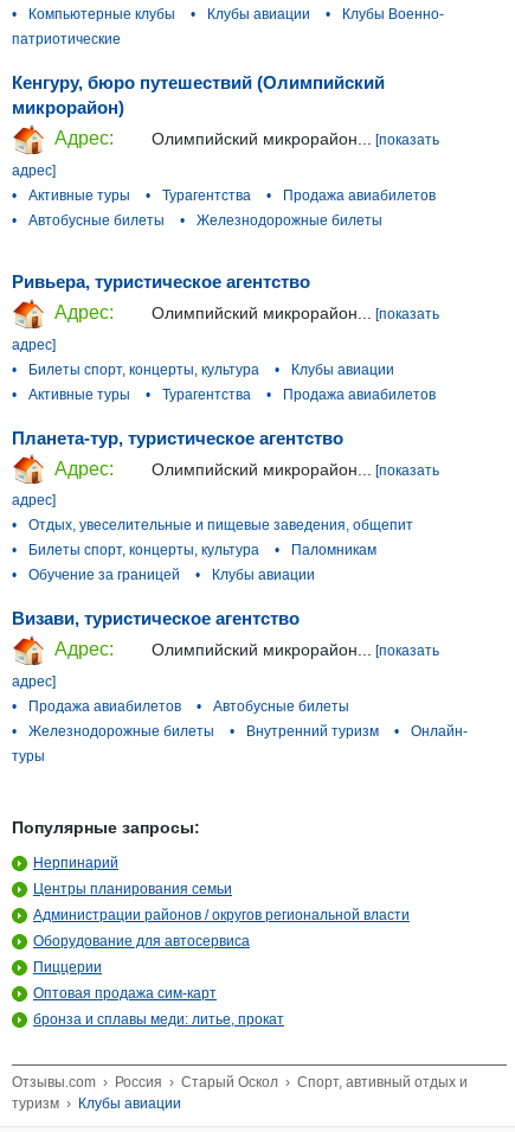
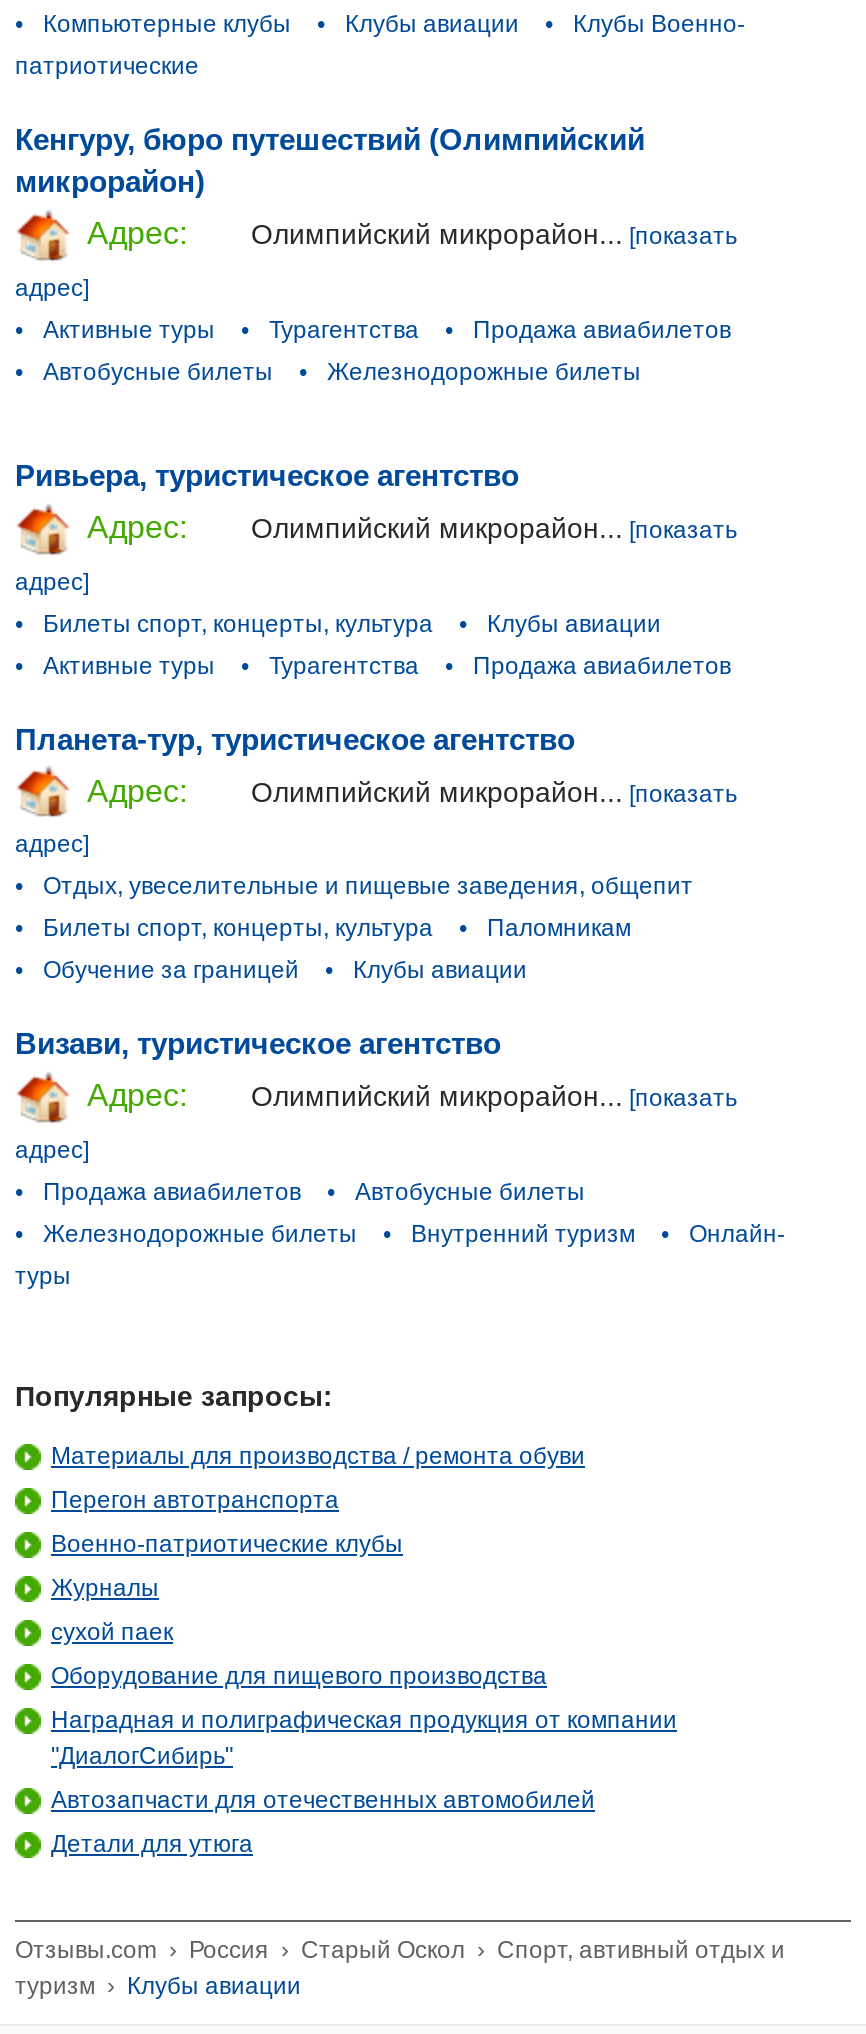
- Нерпинарий
- Центры планирования семьи
- Администрации районов / округов региональной власти
- Оборудование для автосервиса
- Пиццерии
- Оптовая продажа сим-карт
- бронза и сплавы меди: литье, прокат
+ Материалы для производства / ремонта обуви
+ Перегон автотранспорта
+ Военно-патриотические клубы
+ Журналы
+ сухой паек
+ Оборудование для пищевого производства
+ Наградная и полиграфическая продукция от компании
+ "ДиалогСибирь"
+ Автозапчасти для отечественных автомобилей
+ Детали для утюга
